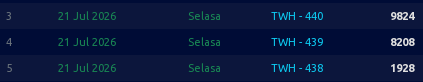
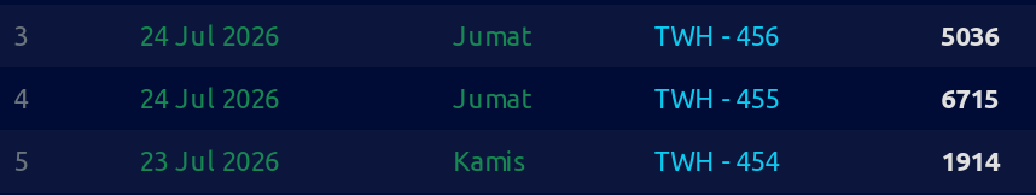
- 21 Jul 2026
- Selasa
- TWH - 440
- 9824
+ 24 Jul 2026
+ Jumat
+ TWH - 456
+ 5036

- 21 Jul 2026
- Selasa
- TWH - 439
- 8208
+ 24 Jul 2026
+ Jumat
+ TWH - 455
+ 6715

- 21 Jul 2026
- Selasa
- TWH - 438
- 1928
+ 23 Jul 2026
+ Kamis
+ TWH - 454
+ 1914
